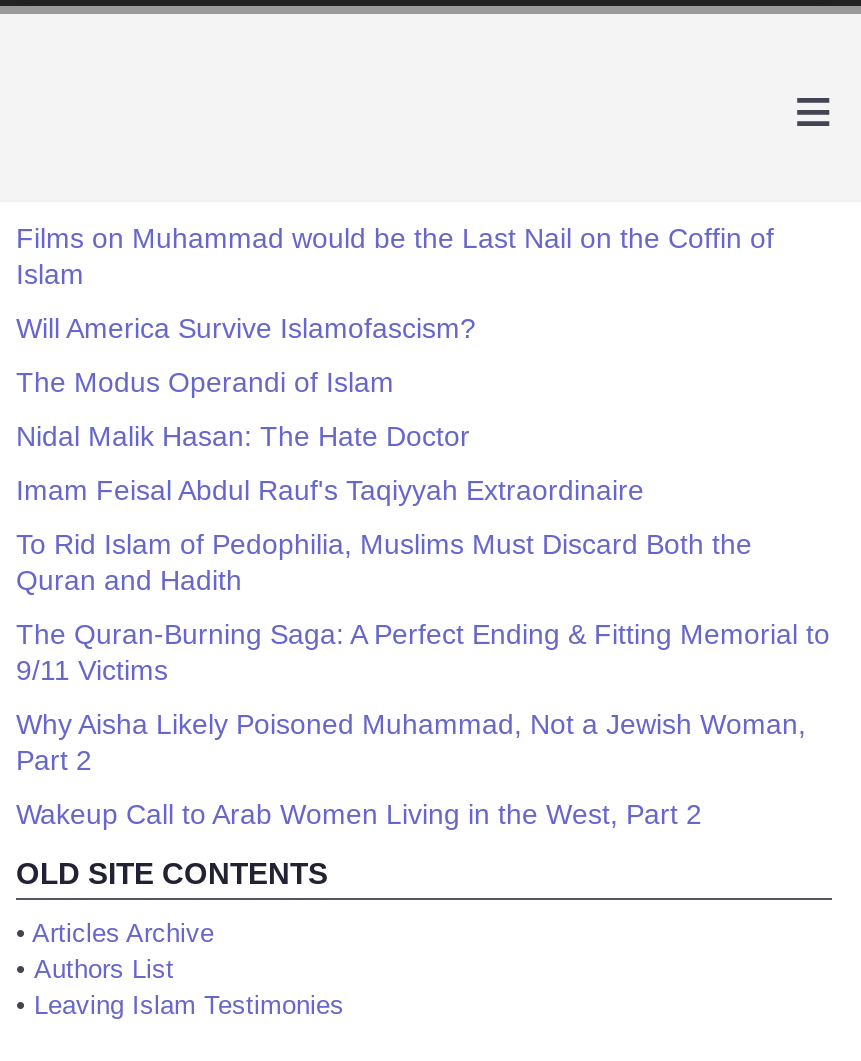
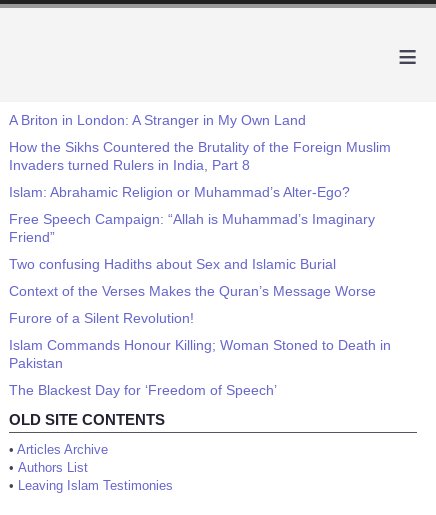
- Films on Muhammad would be the Last Nail on the Coffin of
- Islam
+ A Briton in London: A Stranger in My Own Land

- Will America Survive Islamofascism?
+ How the Sikhs Countered the Brutality of the Foreign Muslim
+ Invaders turned Rulers in India, Part 8

- The Modus Operandi of Islam
+ Islam: Abrahamic Religion or Muhammad’s Alter-Ego?

- Nidal Malik Hasan: The Hate Doctor
+ Free Speech Campaign: “Allah is Muhammad’s Imaginary
+ Friend”

- Imam Feisal Abdul Rauf's Taqiyyah Extraordinaire
+ Two confusing Hadiths about Sex and Islamic Burial

- To Rid Islam of Pedophilia, Muslims Must Discard Both the
- Quran and Hadith
+ Context of the Verses Makes the Quran’s Message Worse

- The Quran-Burning Saga: A Perfect Ending & Fitting Memorial to
- 9/11 Victims
+ Furore of a Silent Revolution!

- Why Aisha Likely Poisoned Muhammad, Not a Jewish Woman,
- Part 2
+ Islam Commands Honour Killing; Woman Stoned to Death in
+ Pakistan

- Wakeup Call to Arab Women Living in the West, Part 2
+ The Blackest Day for ‘Freedom of Speech’
